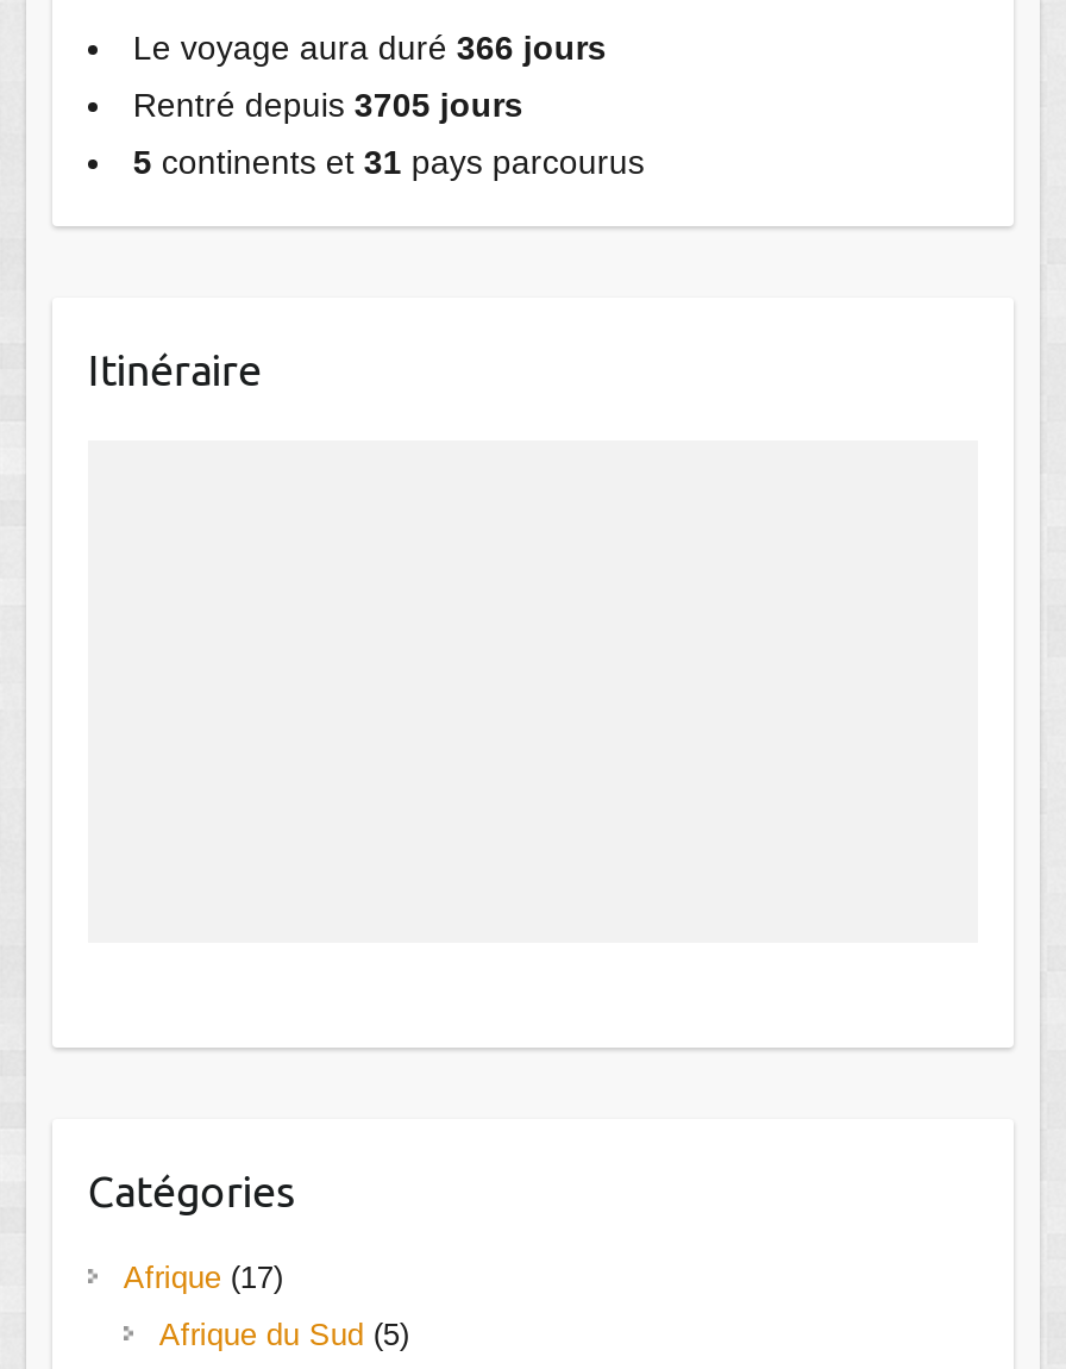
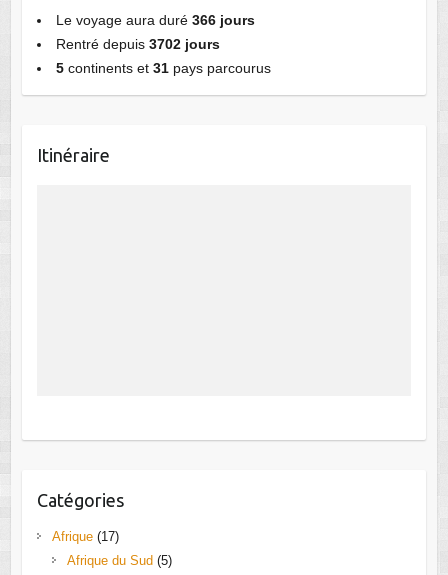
- Rentré depuis 3705 jours
+ Rentré depuis 3702 jours
